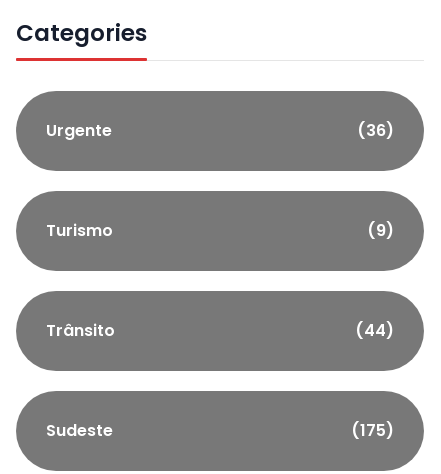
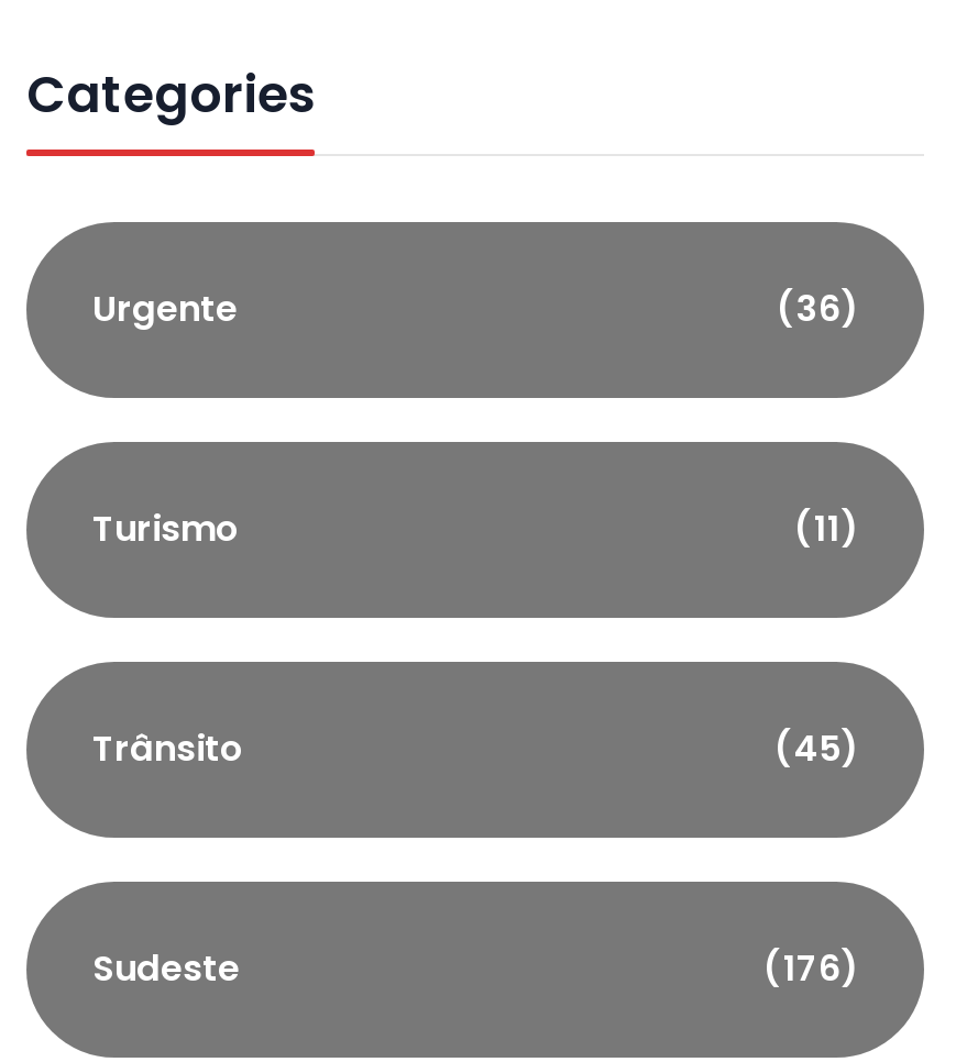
- (9)
+ (11)

- (44)
+ (45)

- (175)
+ (176)
